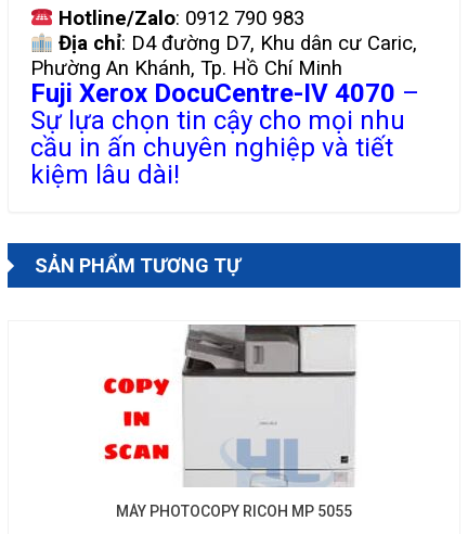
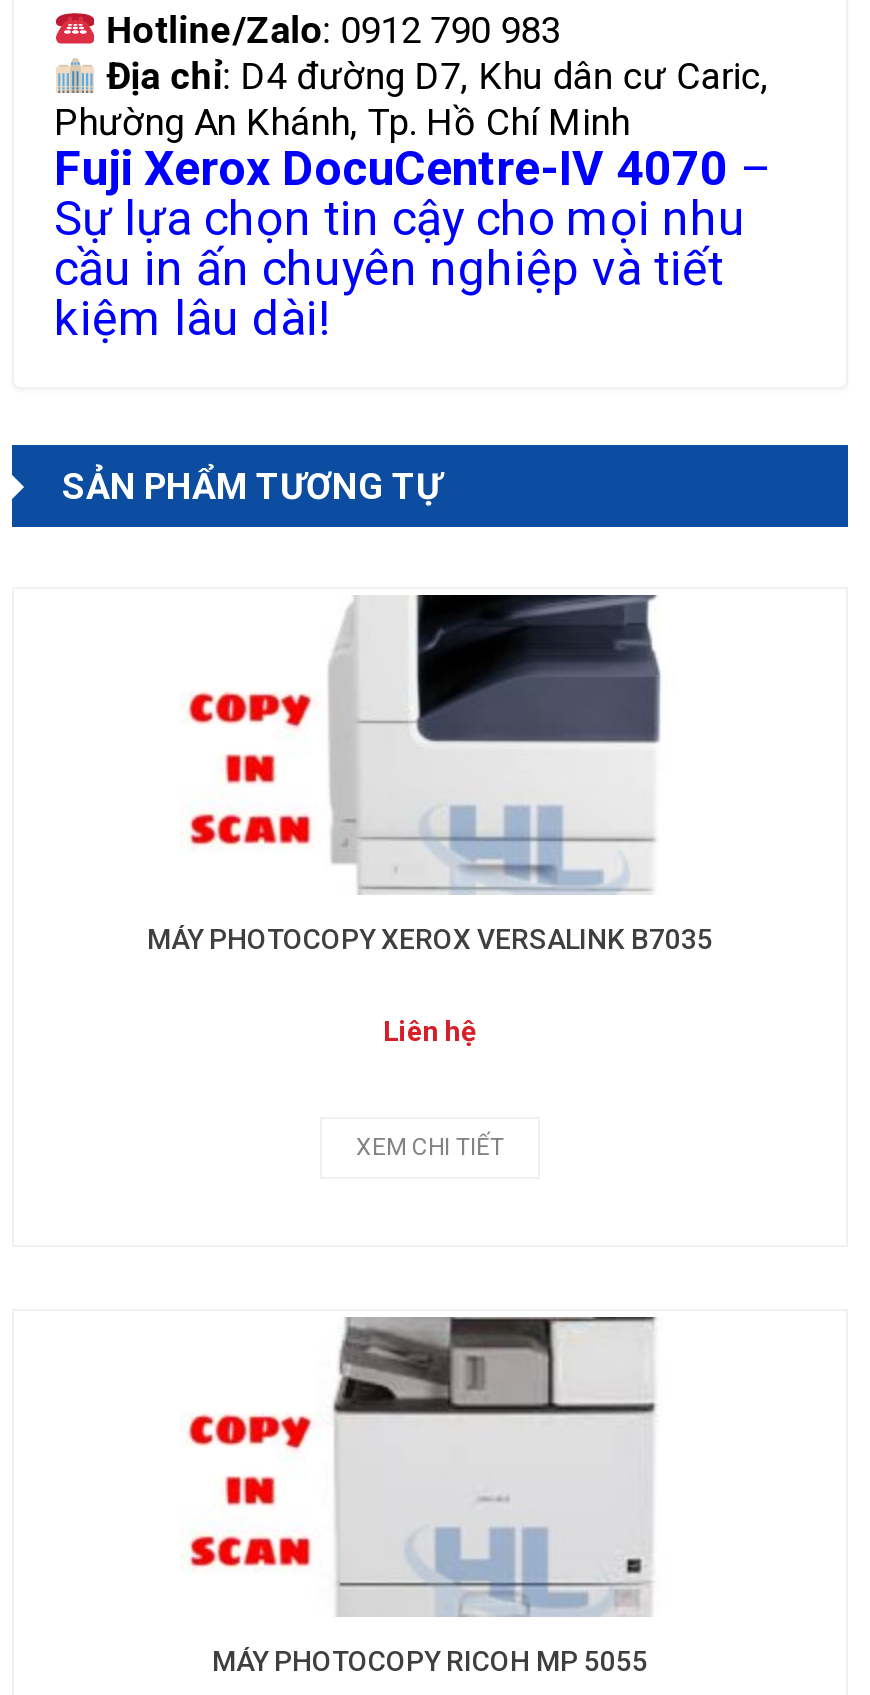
+ [image]
+ MÁY PHOTOCOPY XEROX VERSALINK B7035
+ Liên hệ

+ XEM CHI TIẾT
